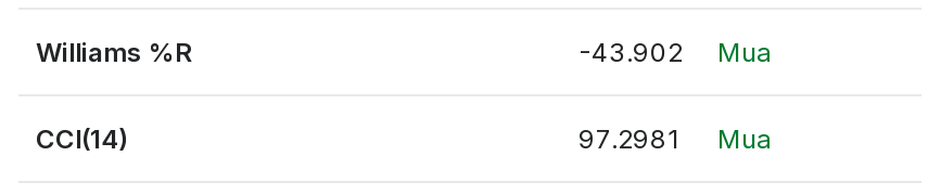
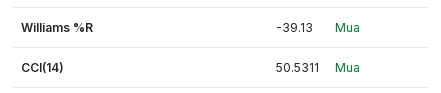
- -43.902 Mua
+ -39.13 Mua

- 97.2981 Mua
+ 50.5311 Mua
